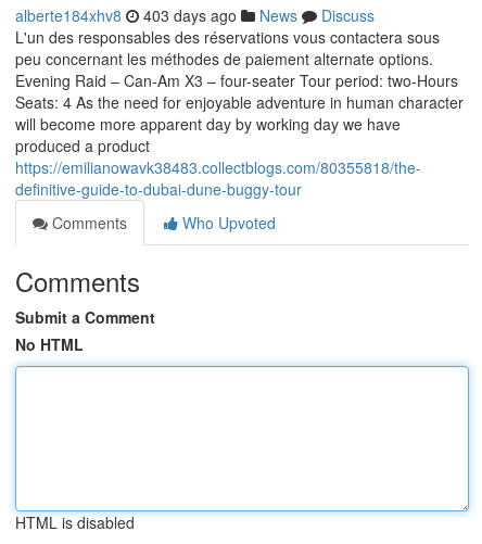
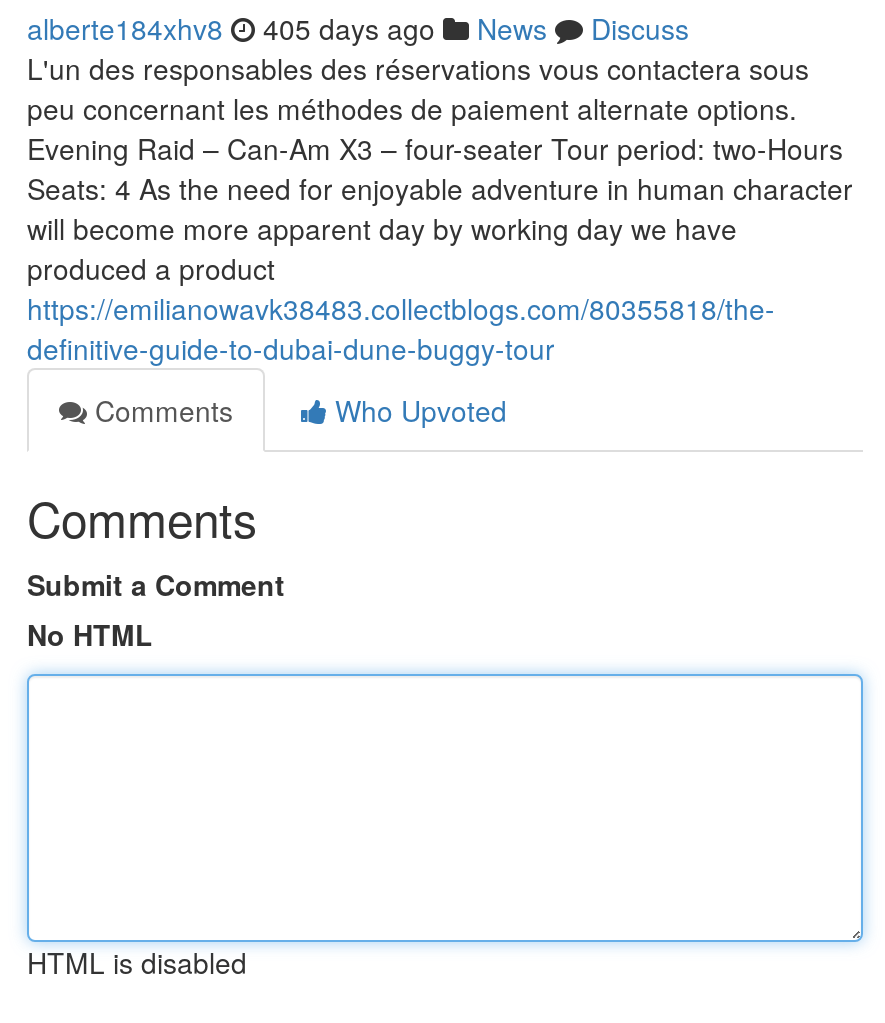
- alberte184xhv8 403 days ago News Discuss
+ alberte184xhv8 405 days ago News Discuss
